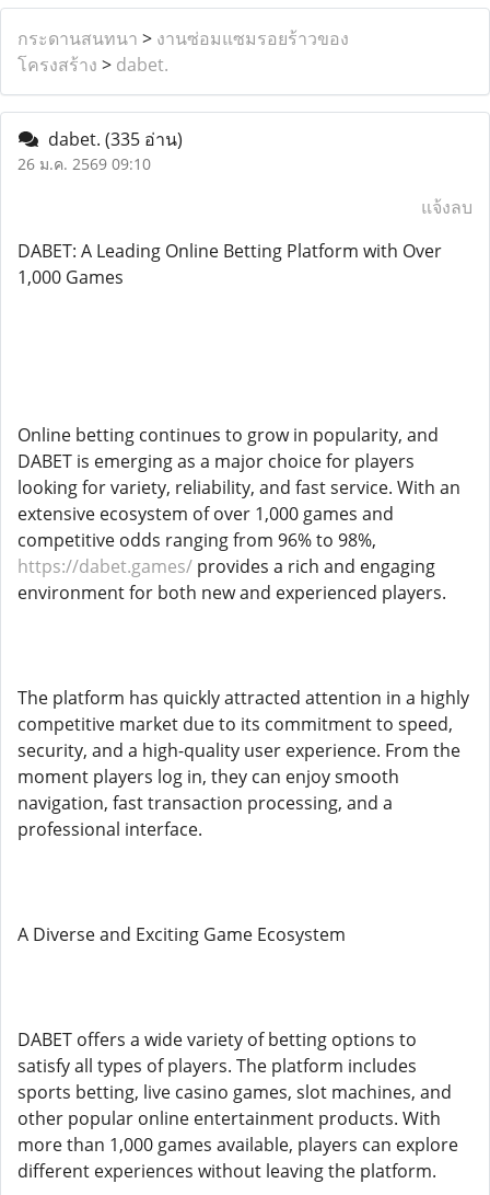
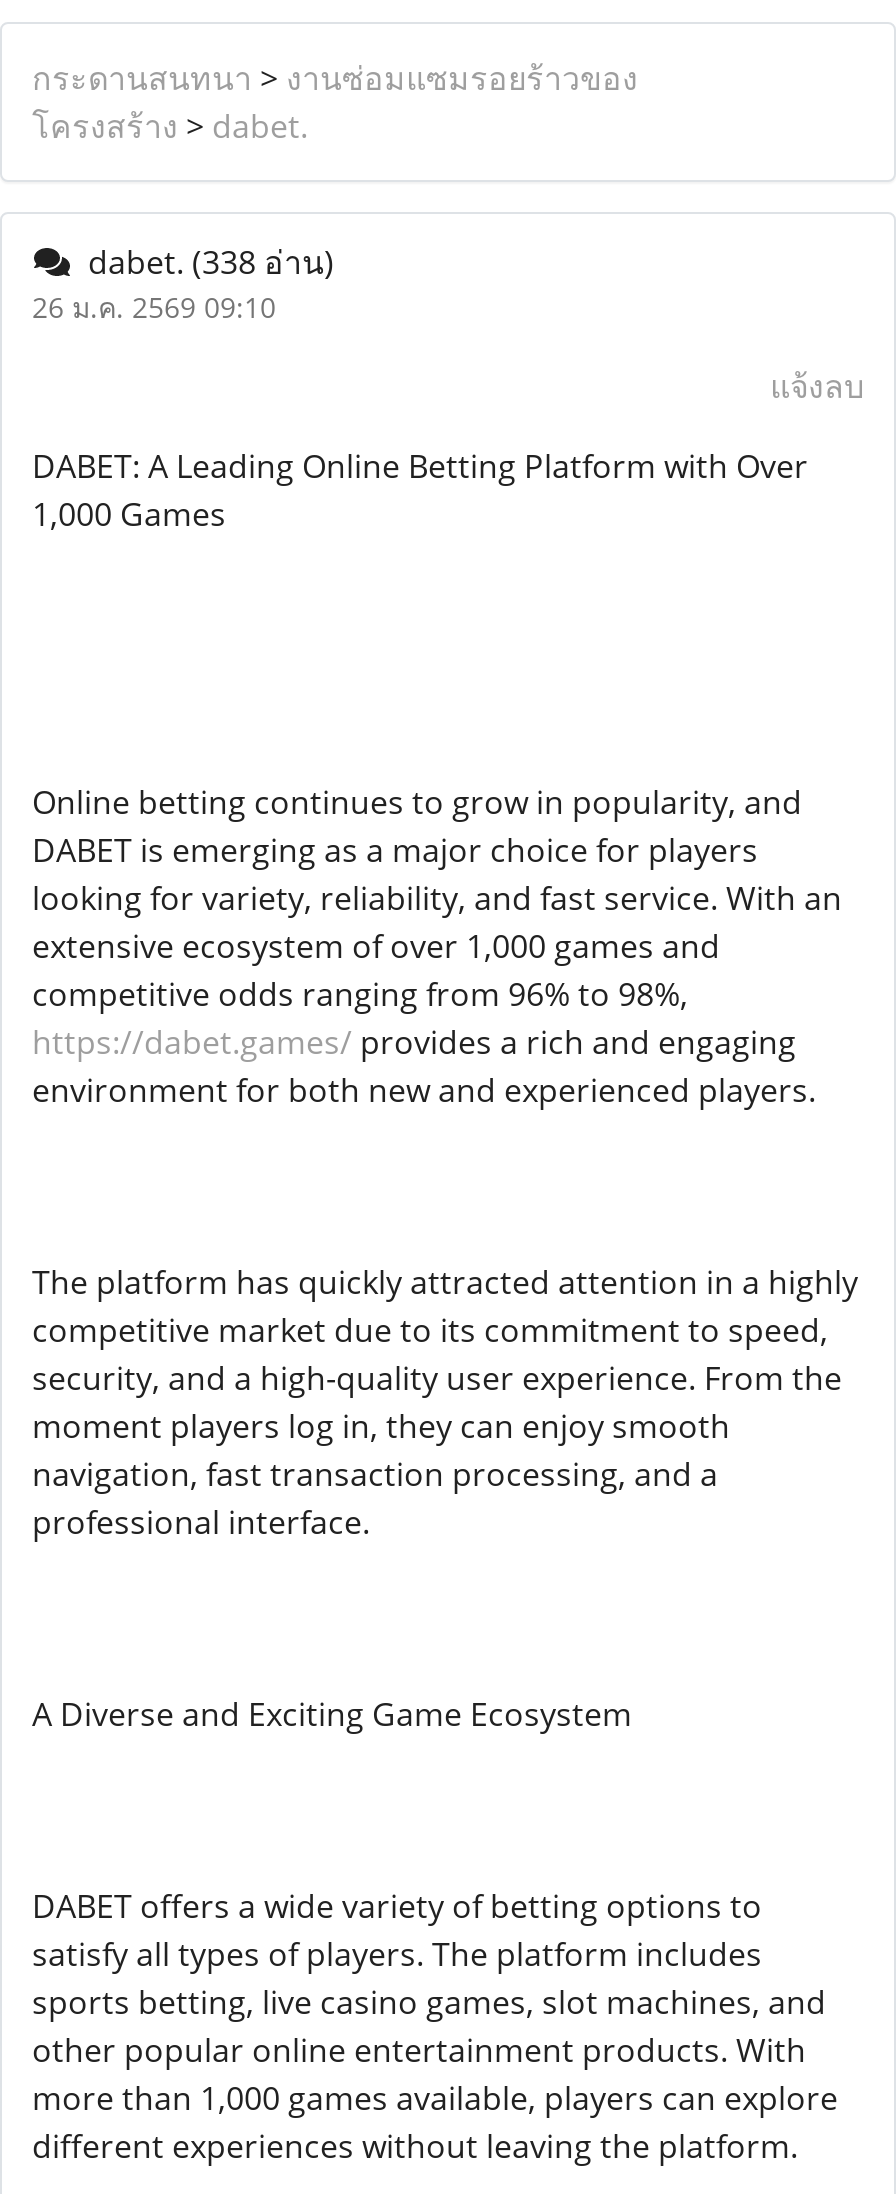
- dabet. (335 อ่าน)
+ dabet. (338 อ่าน)
